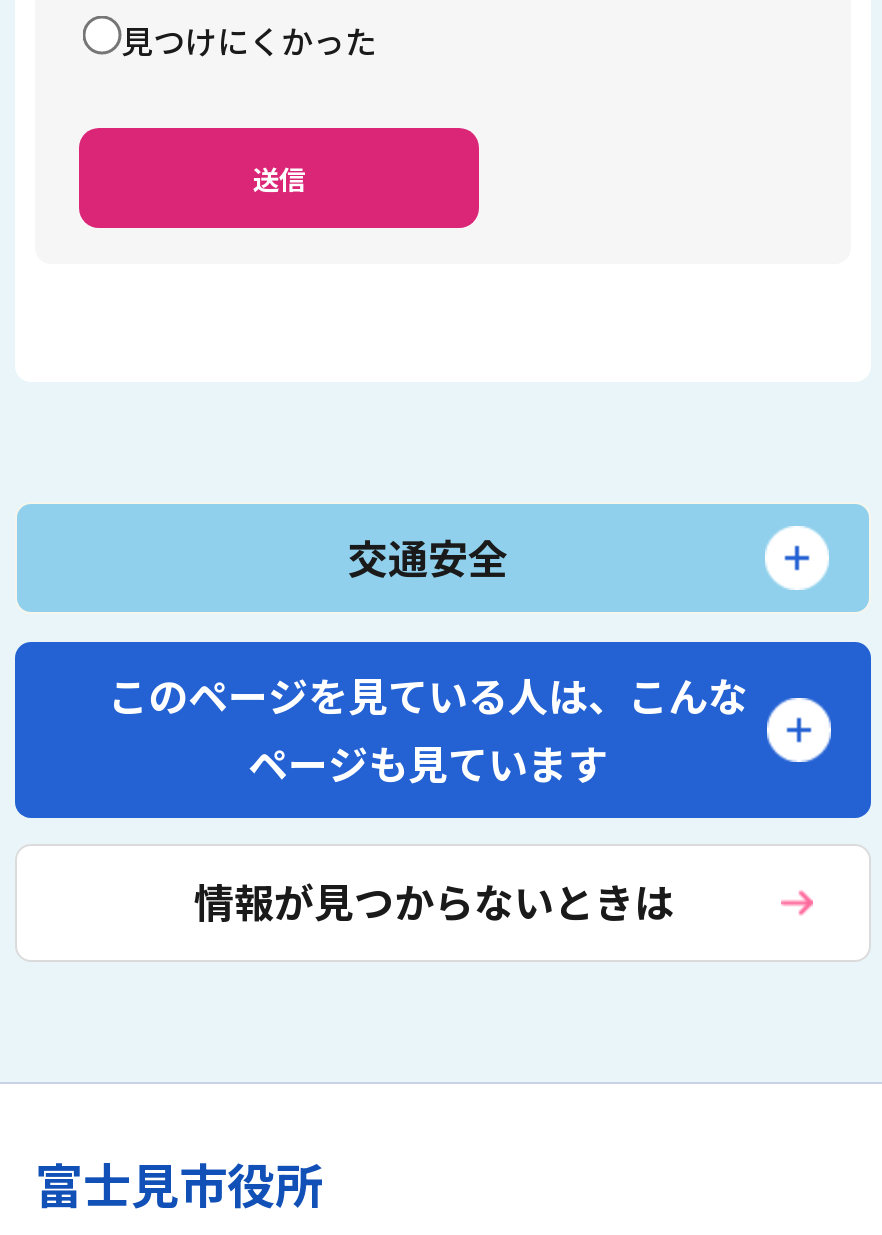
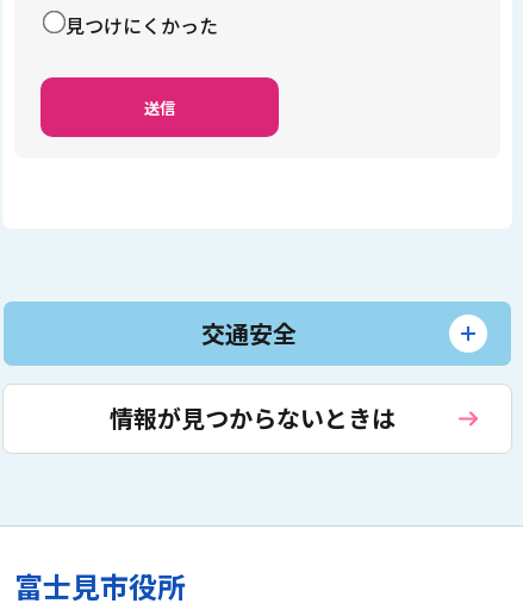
- このページを見ている人は、こんな
- ページも見ています
